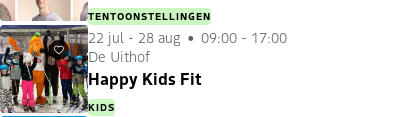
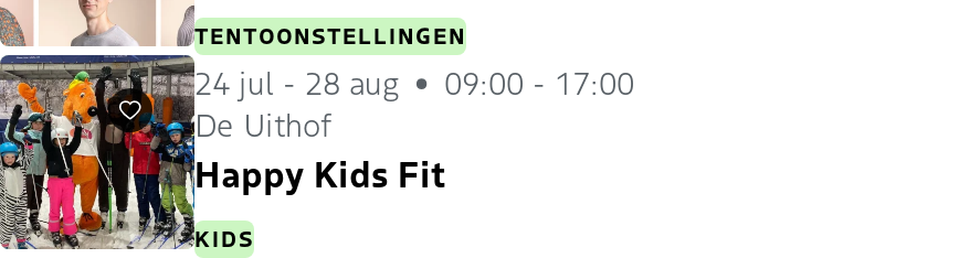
- 22 jul - 28 aug 09:00 - 17:00
+ 24 jul - 28 aug 09:00 - 17:00
